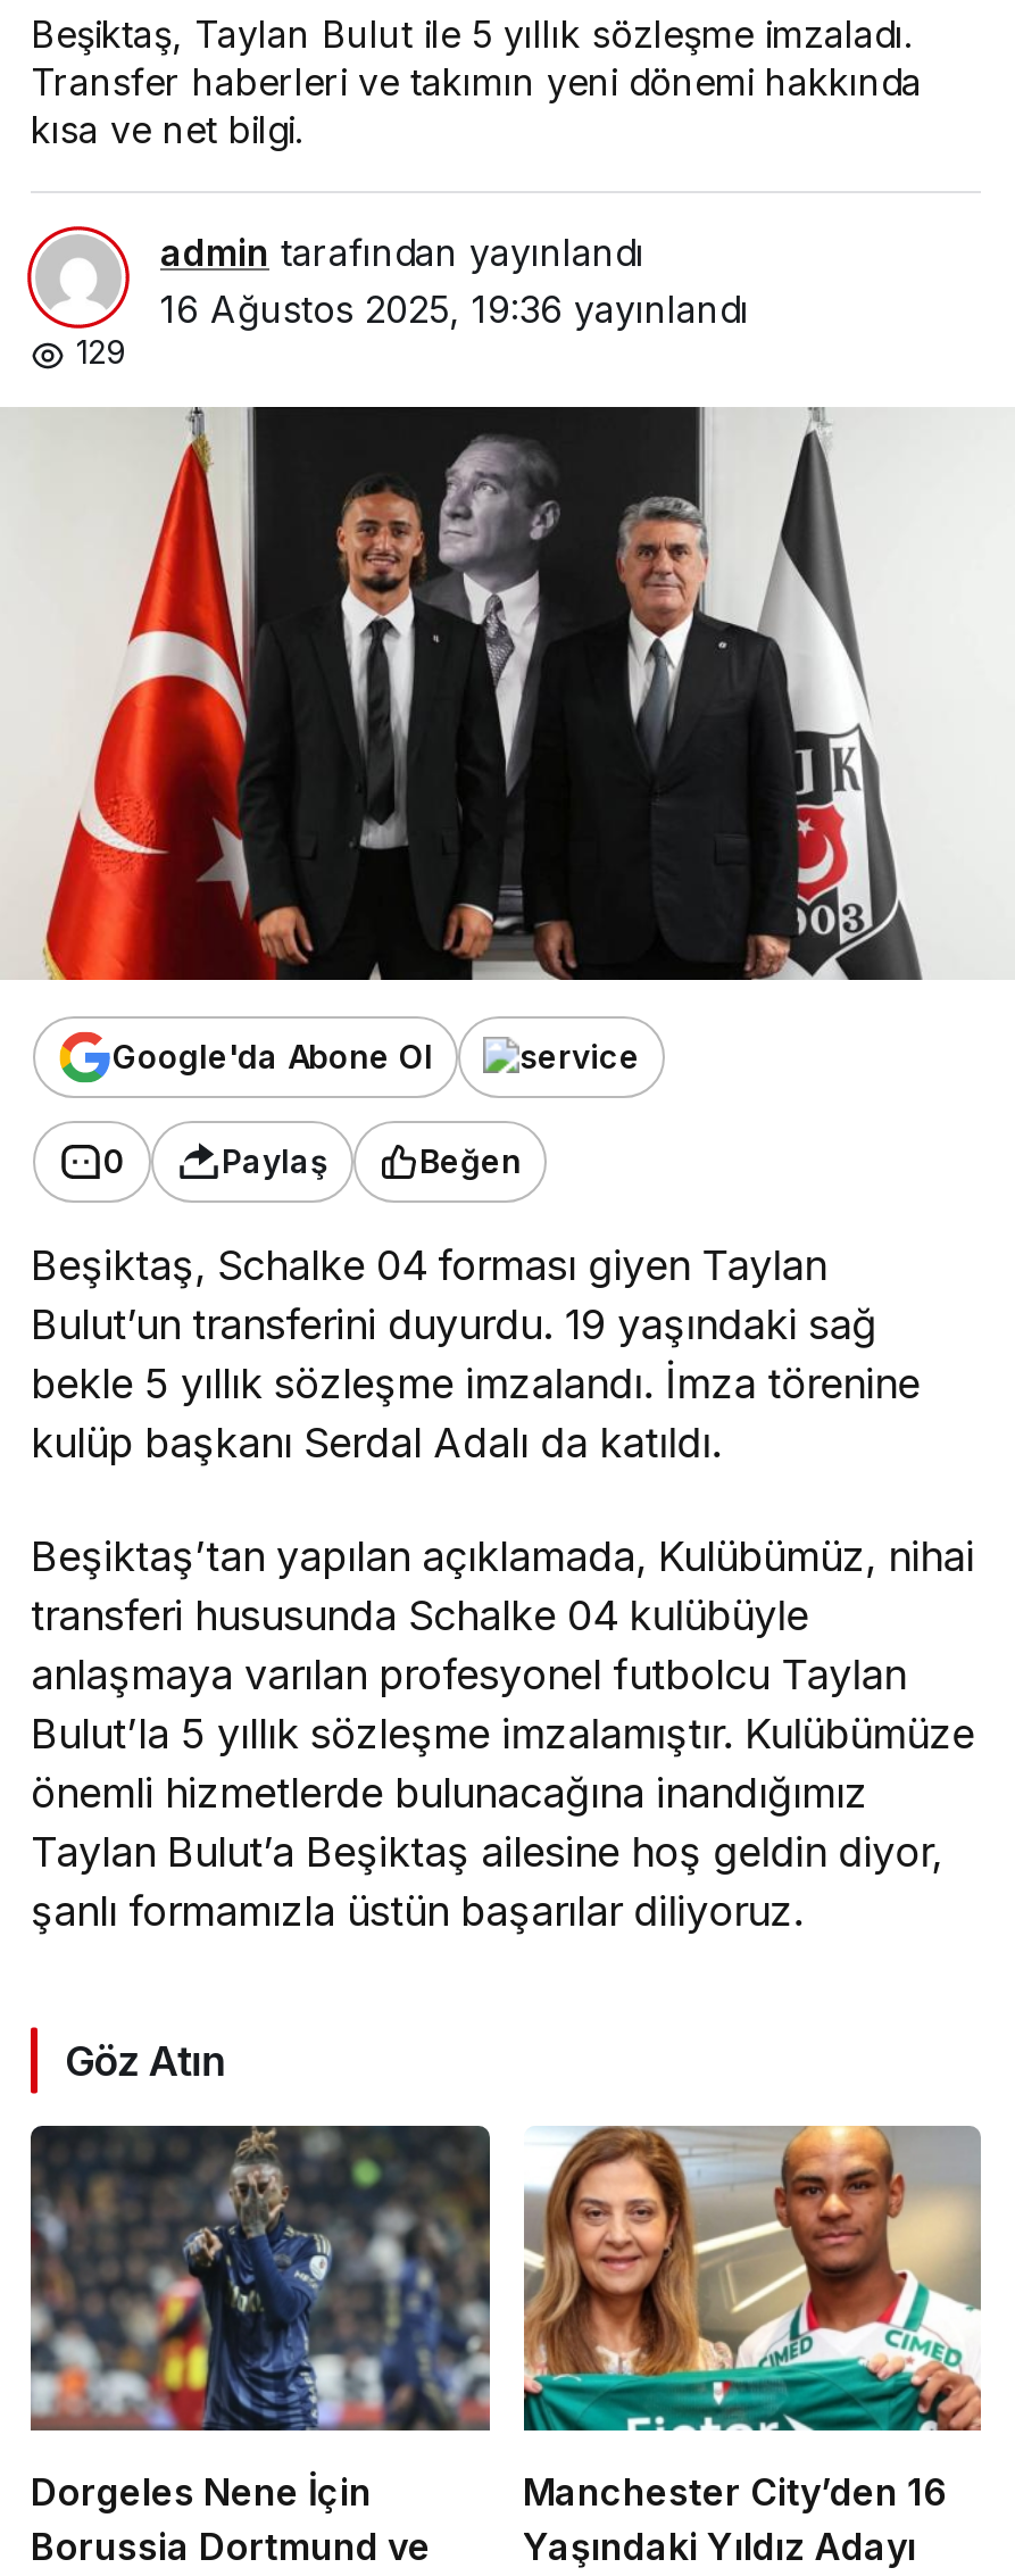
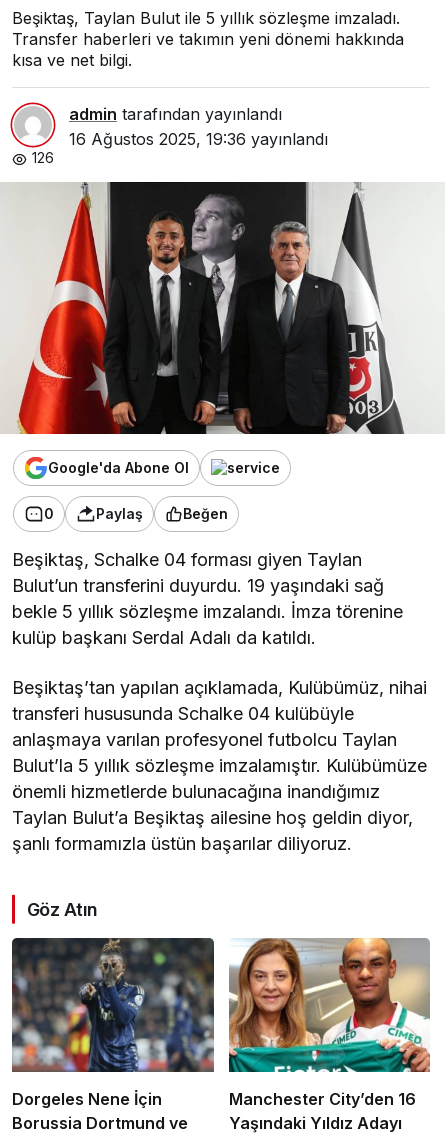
- 129
+ 126
